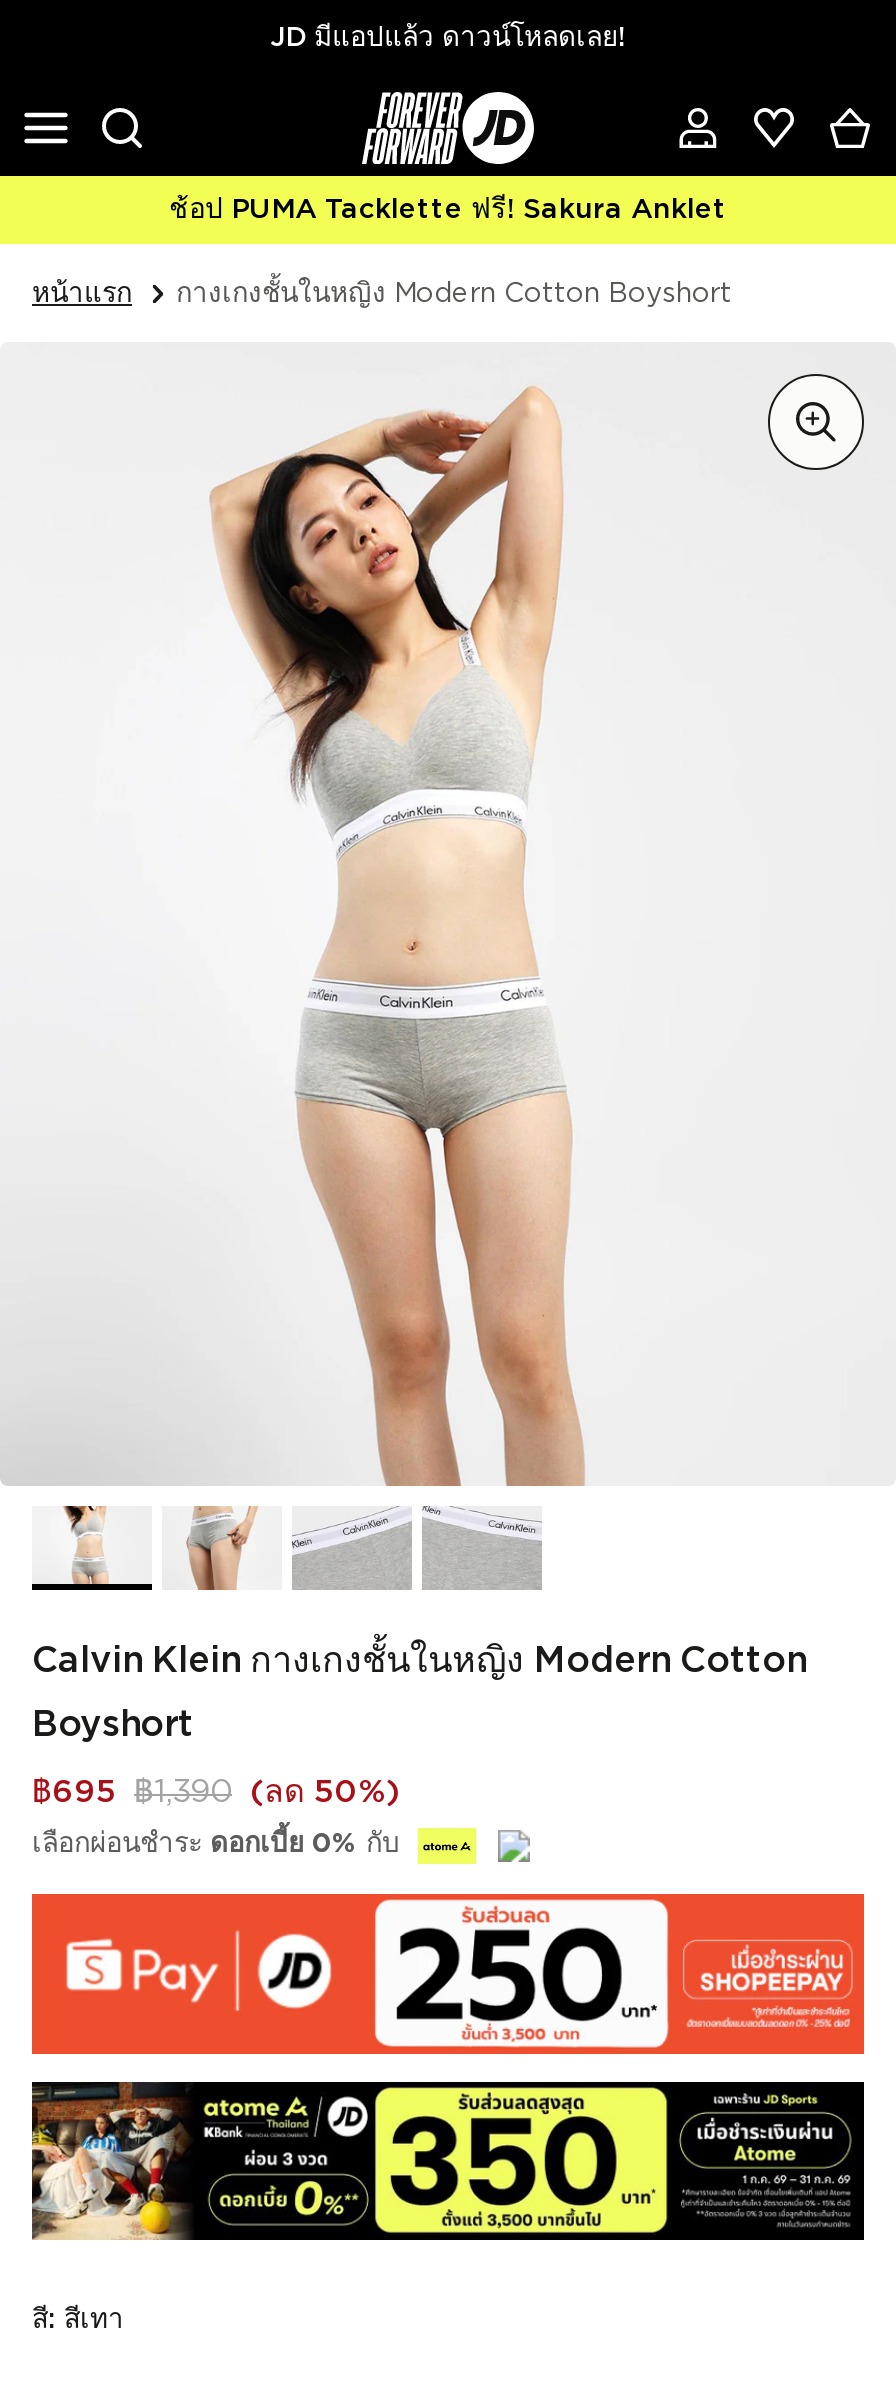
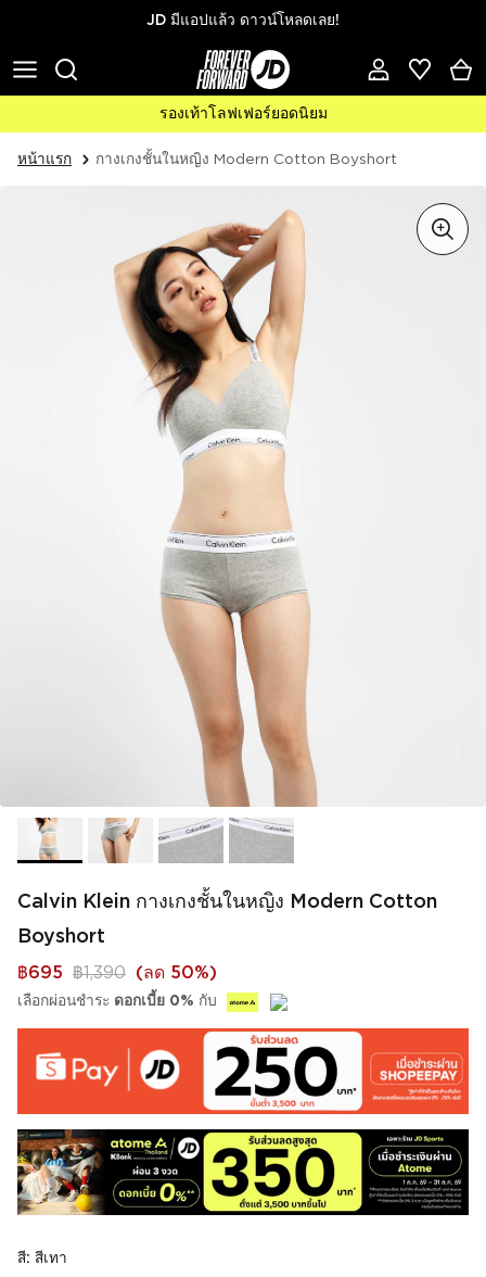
- ช้อป PUMA Tacklette ฟรี! Sakura Anklet
+ รองเท้าโลฟเฟอร์ยอดนิยม
